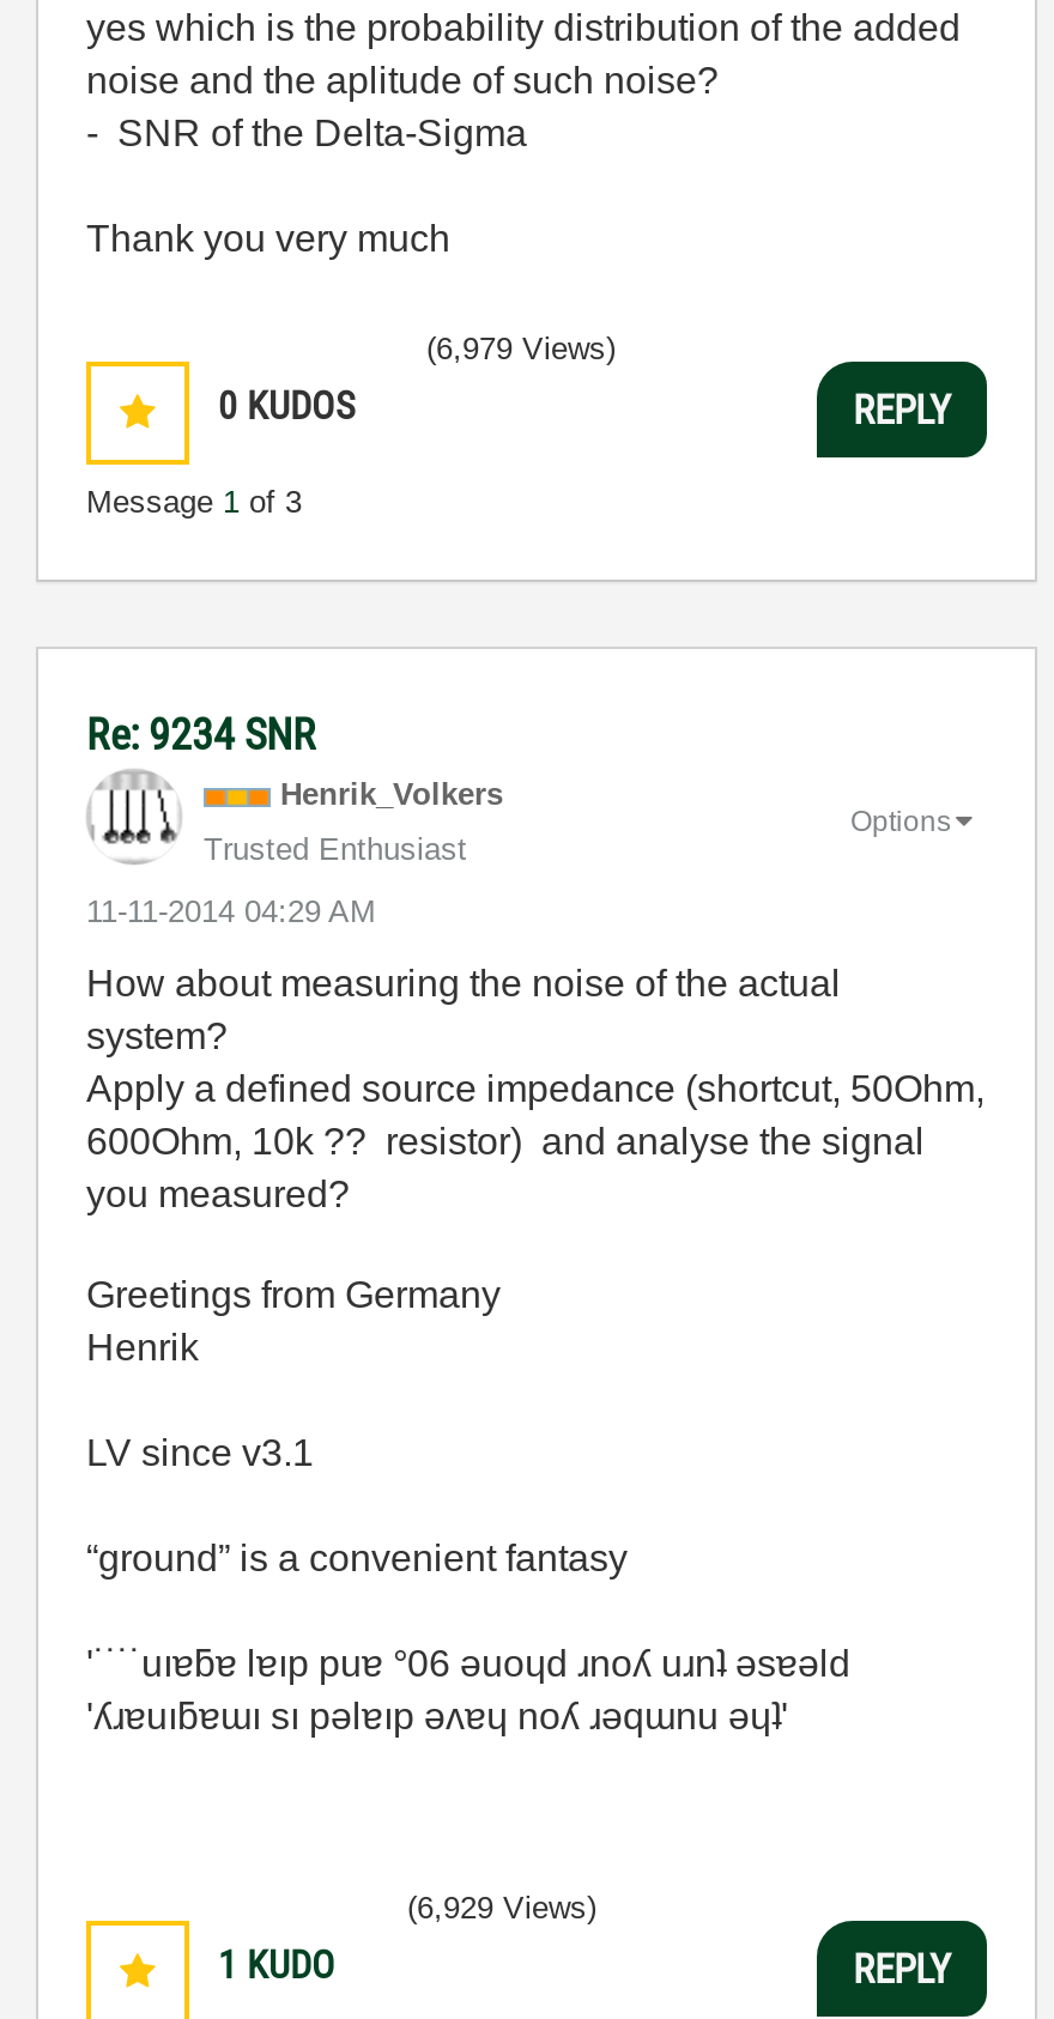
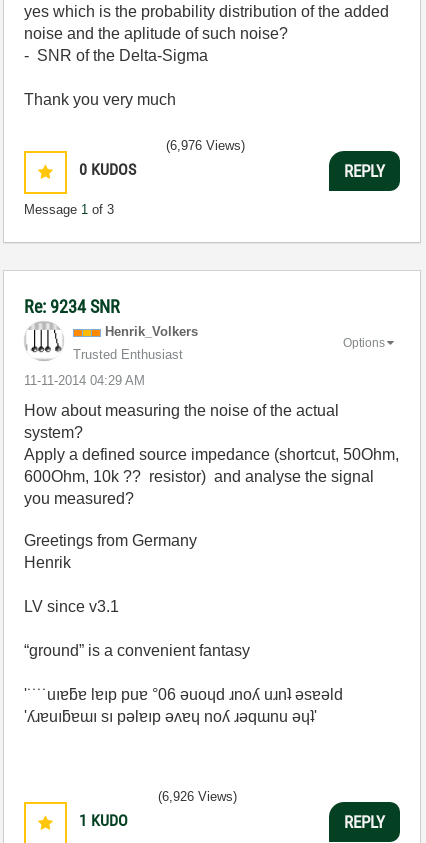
- (6,979 Views)
+ (6,976 Views)

- (6,929 Views)
+ (6,926 Views)
